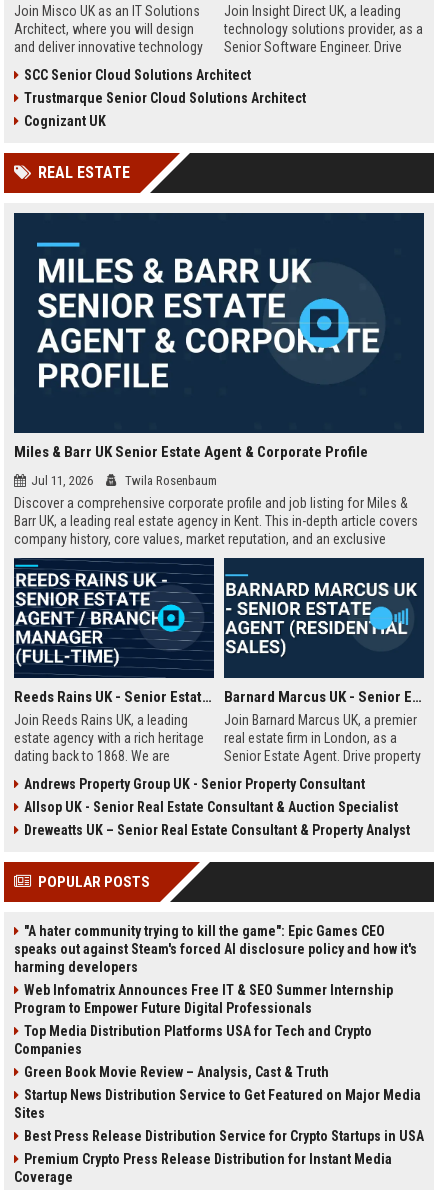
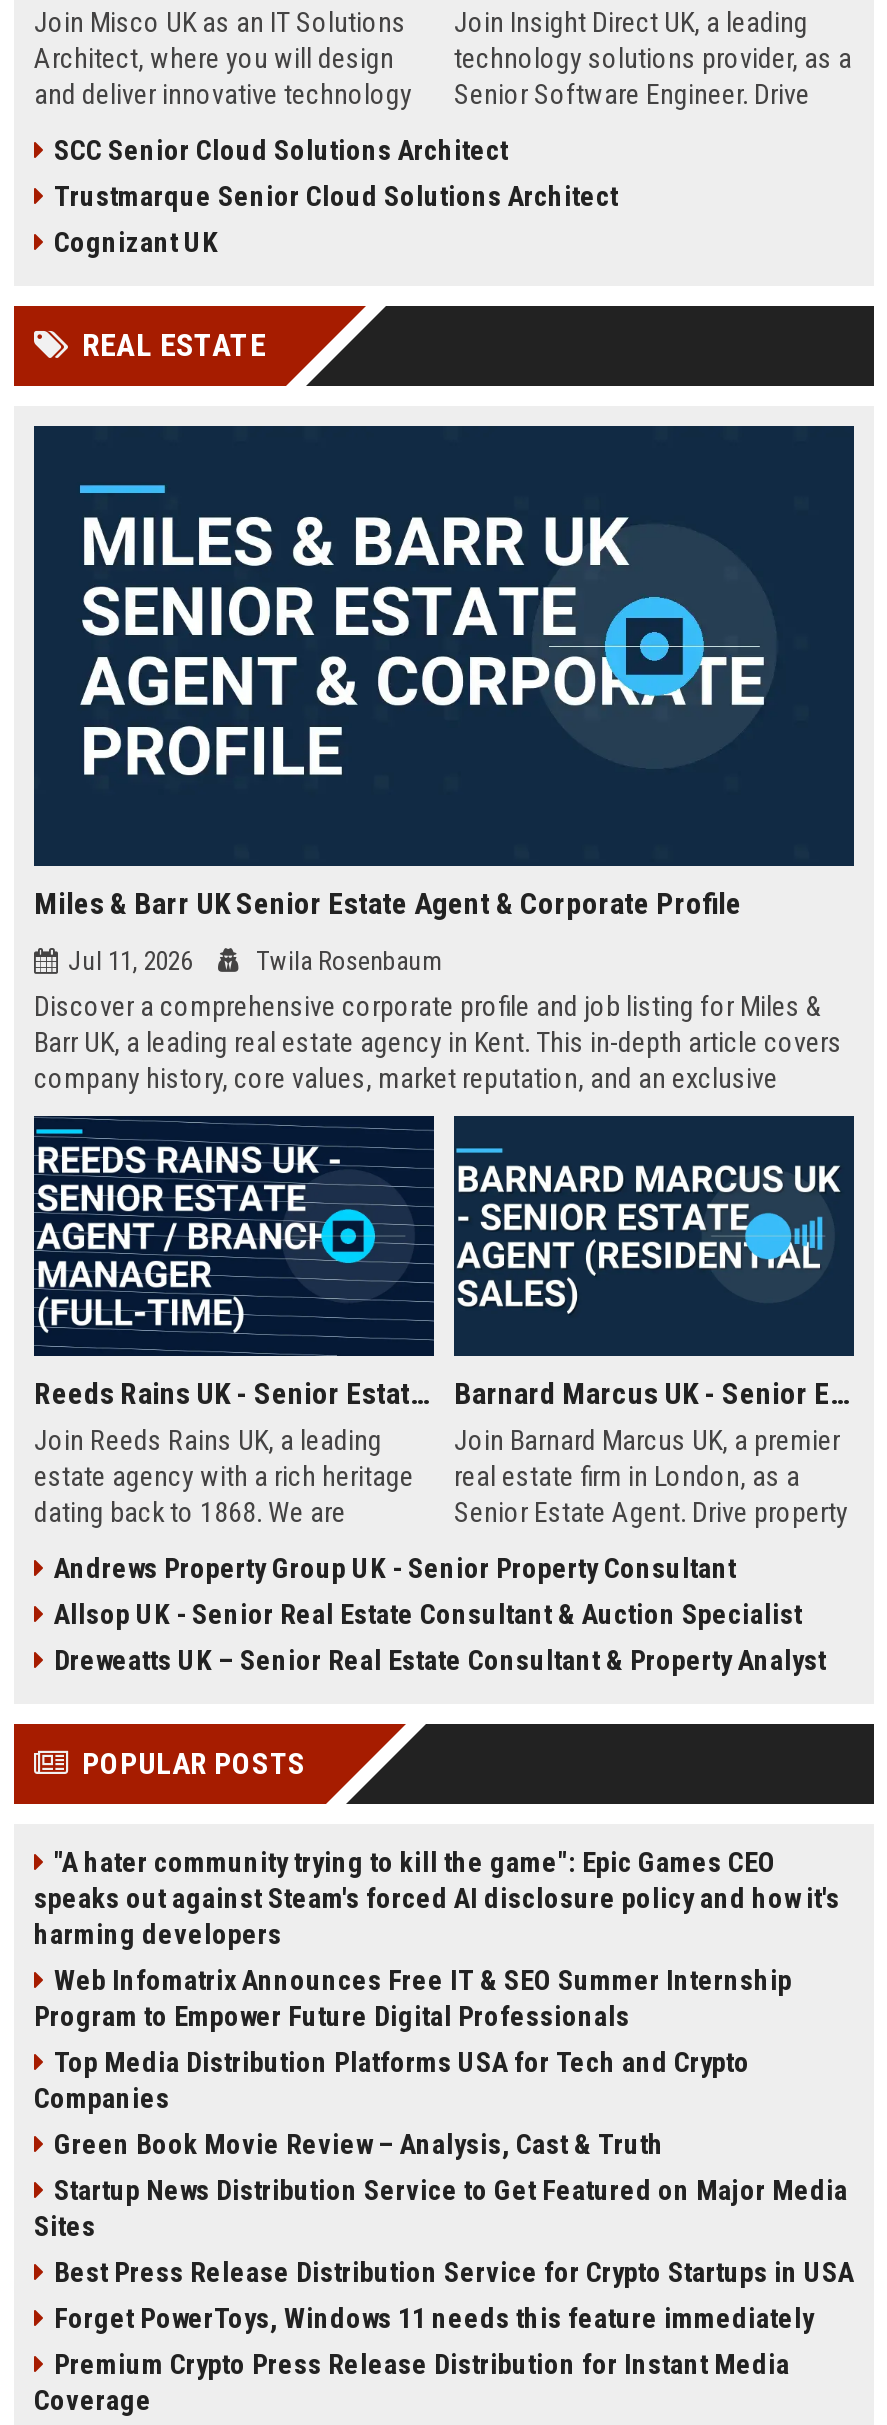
+ Forget PowerToys, Windows 11 needs this feature immediately
